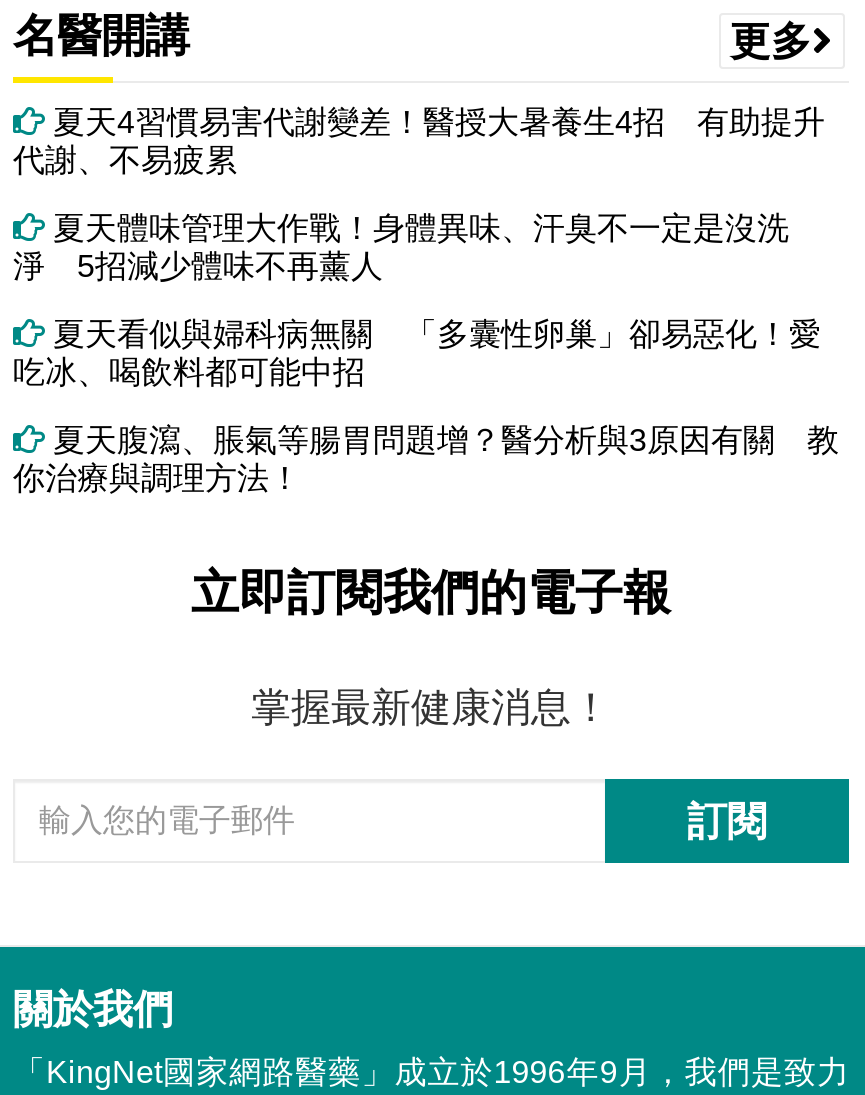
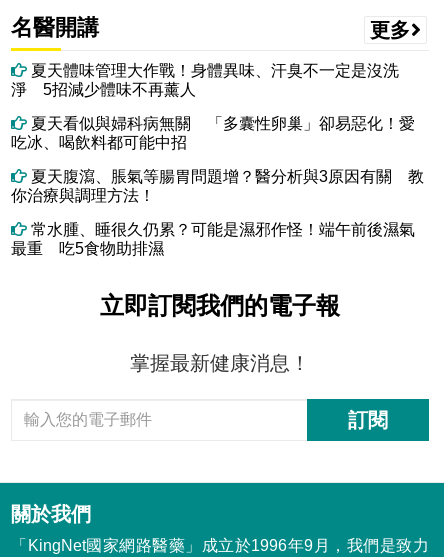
- 夏天4習慣易害代謝變差！醫授大暑養生4招 有助提升
- 代謝、不易疲累

moved up: 夏天體味管理大作戰！身體異味、汗臭不一定是沒洗 | 淨 5招減少體味不再薰人 | 夏天看似與婦科病無關 「多囊性卵巢」卻易惡化！愛 | 吃冰、喝飲料都可能中招 | 夏天腹瀉、脹氣等腸胃問題增？醫分析與3原因有關 教 | 你治療與調理方法！

+ 常水腫、睡很久仍累？可能是濕邪作怪！端午前後濕氣
+ 最重 吃5食物助排濕
